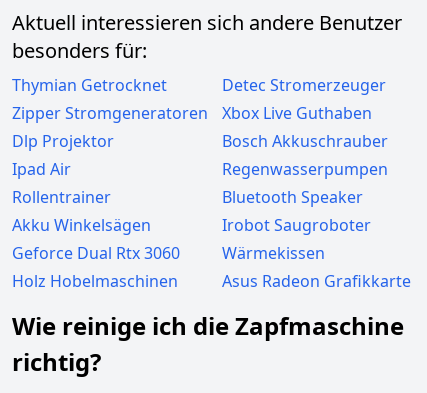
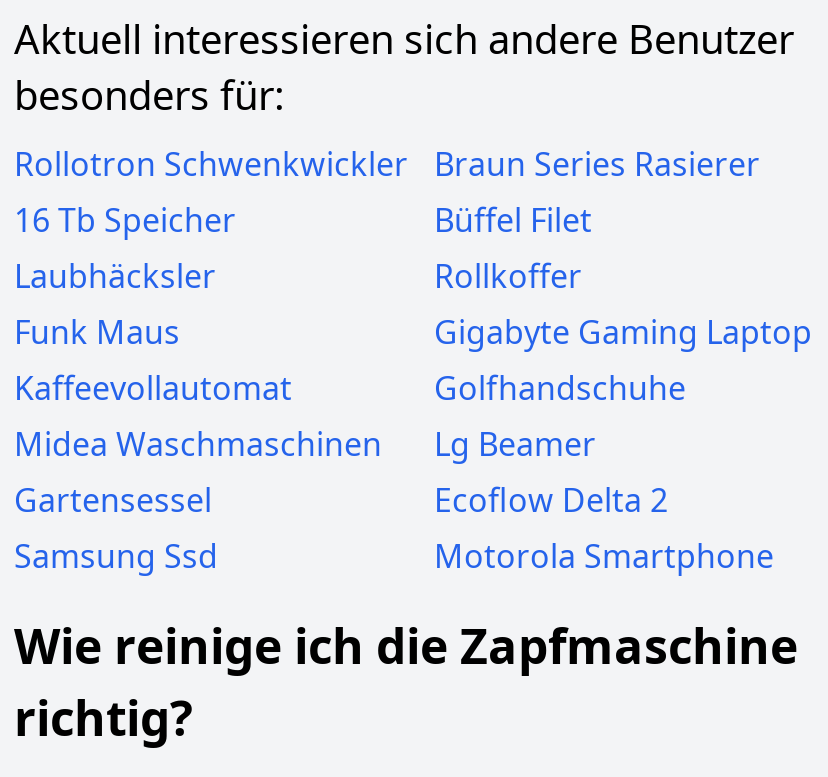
- Thymian Getrocknet
- Detec Stromerzeuger
- Zipper Stromgeneratoren
- Xbox Live Guthaben
- Dlp Projektor
- Bosch Akkuschrauber
- Ipad Air
- Regenwasserpumpen
- Rollentrainer
- Bluetooth Speaker
- Akku Winkelsägen
- Irobot Saugroboter
- Geforce Dual Rtx 3060
- Wärmekissen
- Holz Hobelmaschinen
- Asus Radeon Grafikkarte
+ Rollotron Schwenkwickler Braun Series Rasierer
+ 16 Tb Speicher
+ Büffel Filet
+ Laubhäcksler
+ Rollkoffer
+ Funk Maus
+ Gigabyte Gaming Laptop
+ Kaffeevollautomat
+ Golfhandschuhe
+ Midea Waschmaschinen
+ Lg Beamer
+ Gartensessel
+ Ecoflow Delta 2
+ Samsung Ssd
+ Motorola Smartphone
